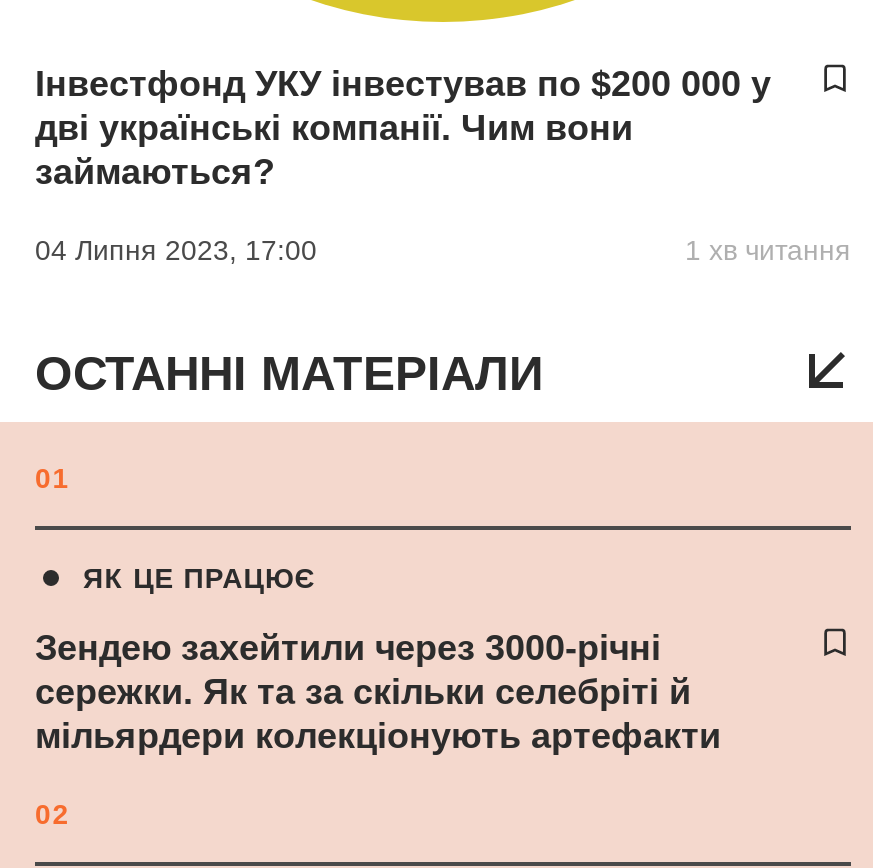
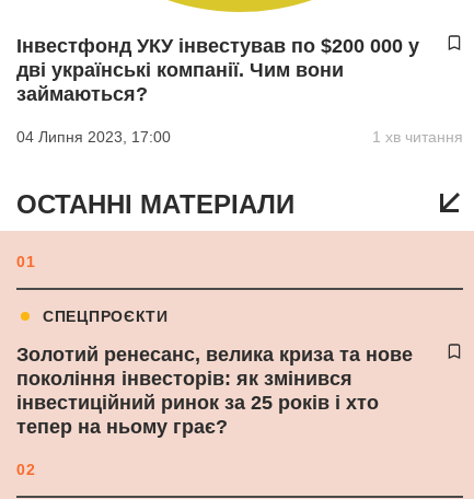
- ЯК ЦЕ ПРАЦЮЄ
+ СПЕЦПРОЄКТИ

- Зендею захейтили через 3000-річні
- сережки. Як та за скільки селебріті й
- мільярдери колекціонують артефакти
+ Золотий ренесанс, велика криза та нове
+ покоління інвесторів: як змінився
+ інвестиційний ринок за 25 років і хто
+ тепер на ньому грає?
